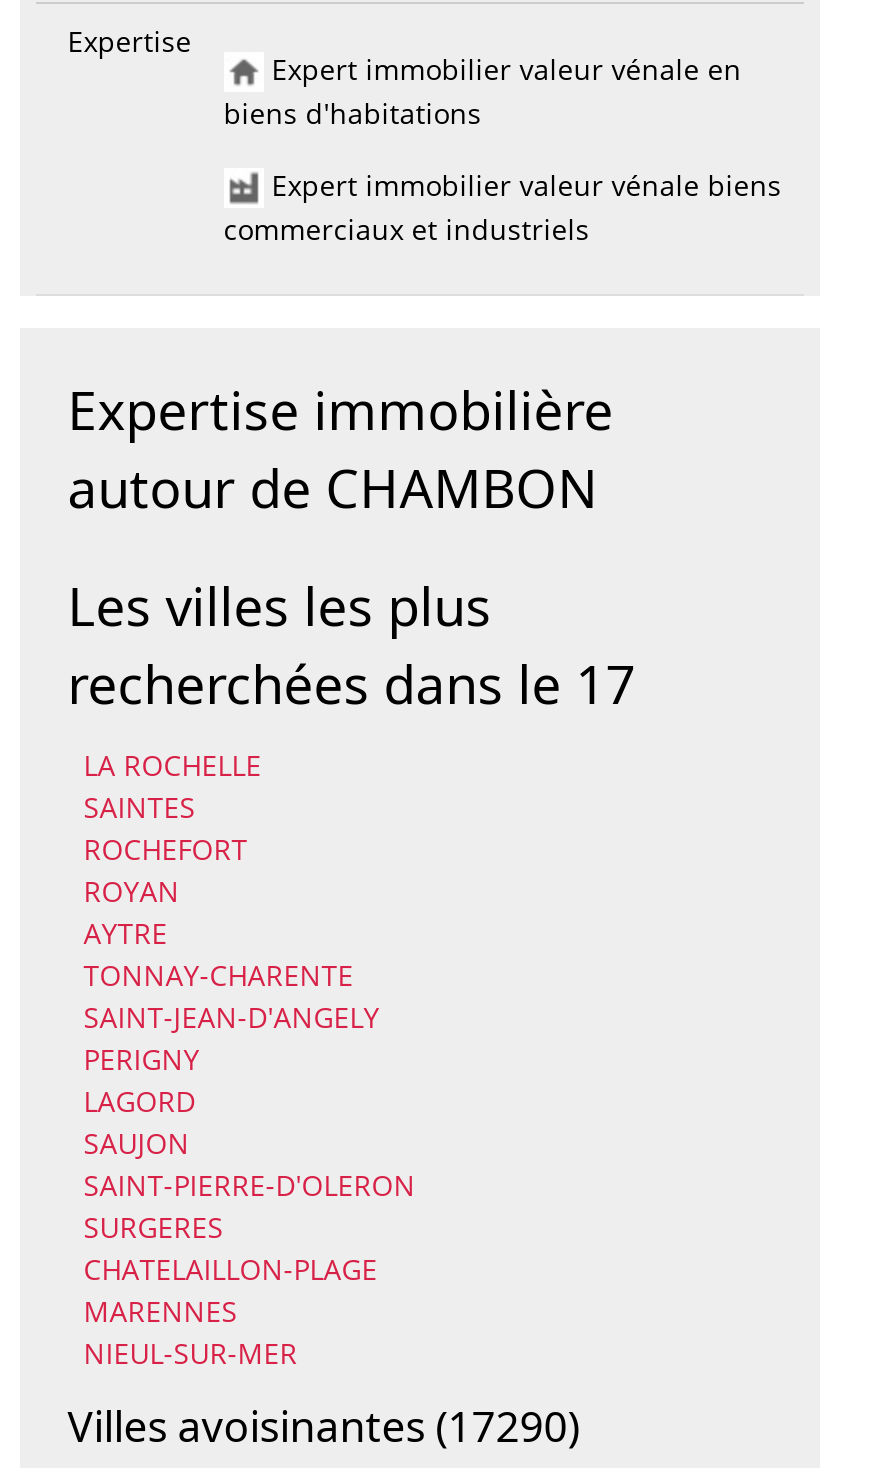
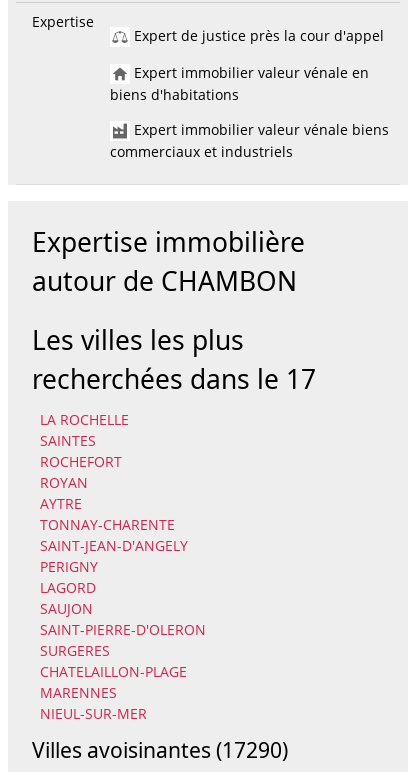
+ Expert de justice près la cour d'appel
